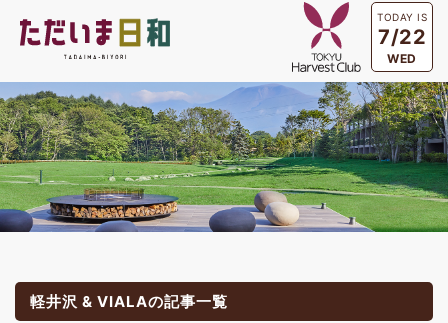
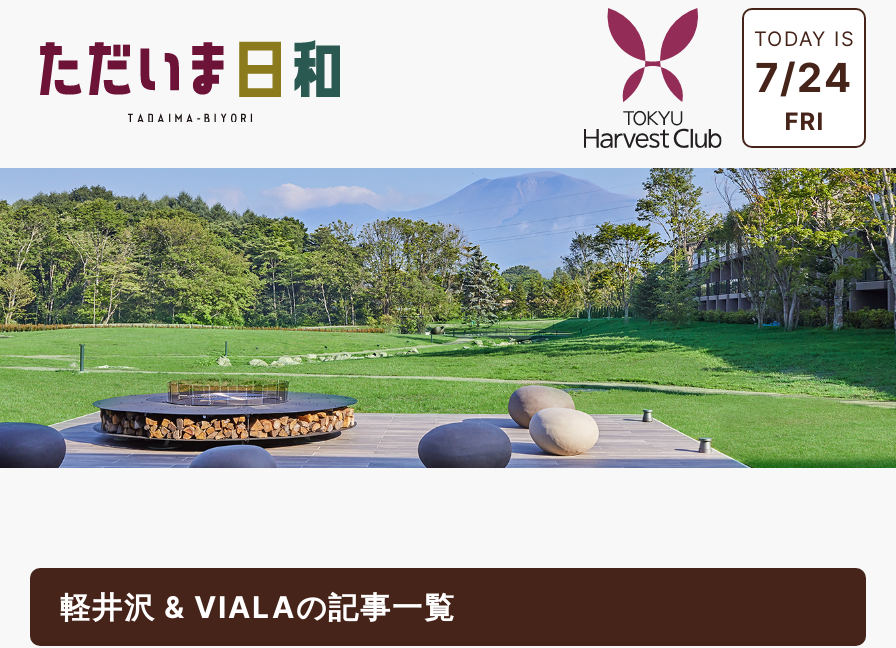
- 7/22
- WED
+ 7/24
+ FRI
